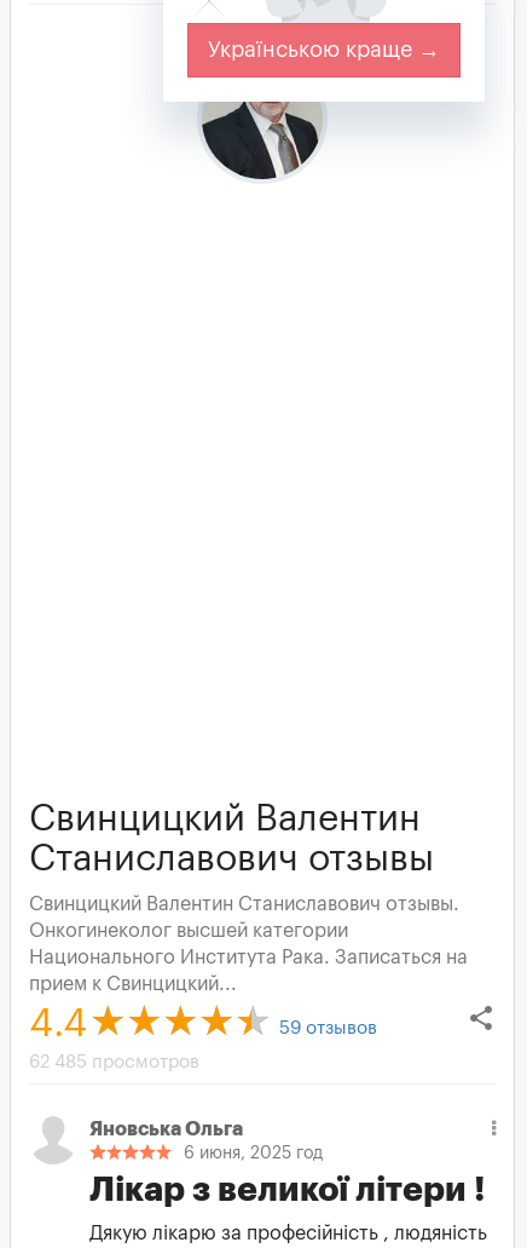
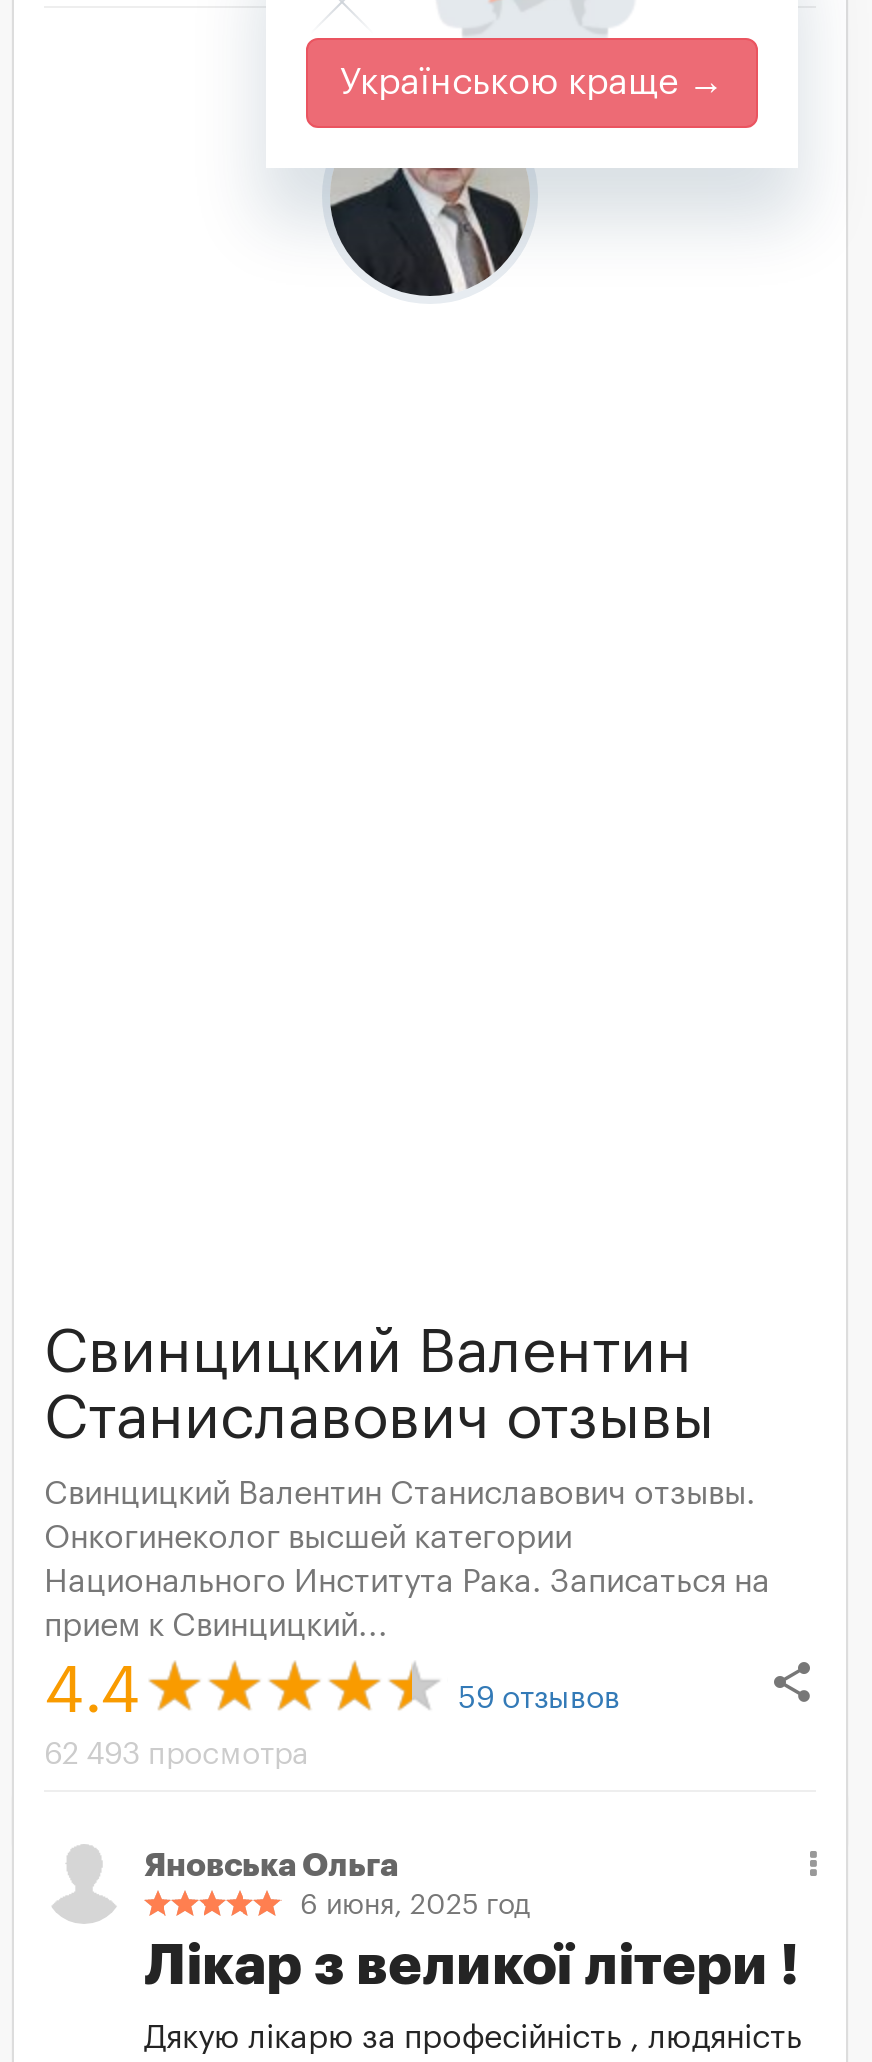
- 62 485 просмотров
+ 62 493 просмотра
